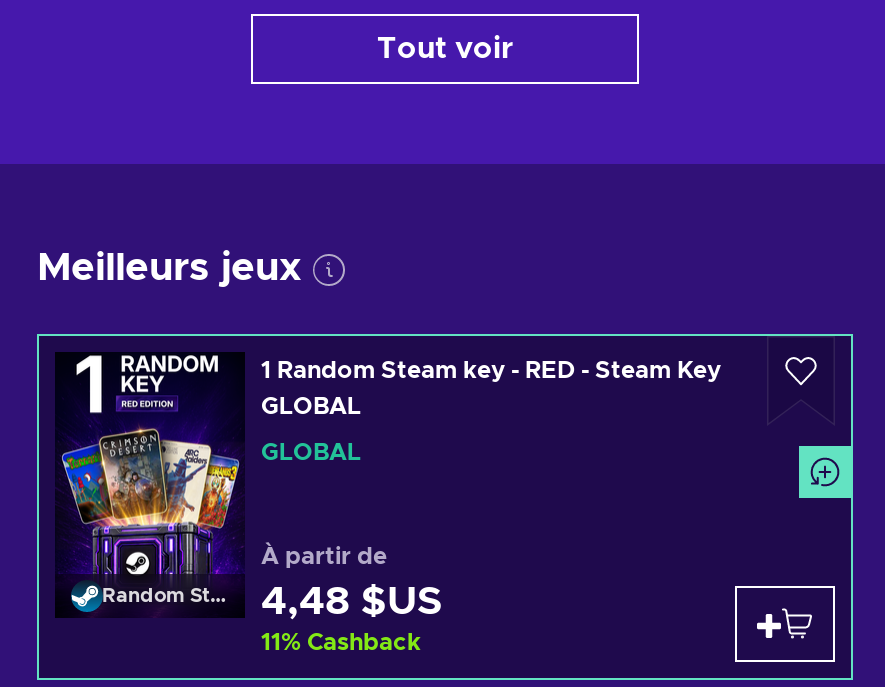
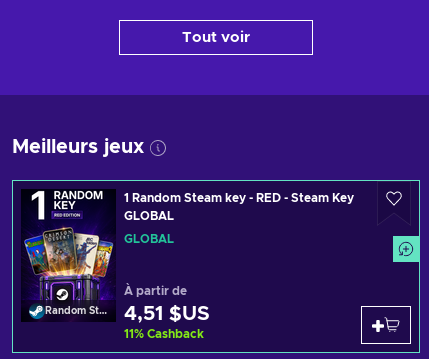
- 4,48 $US
+ 4,51 $US
